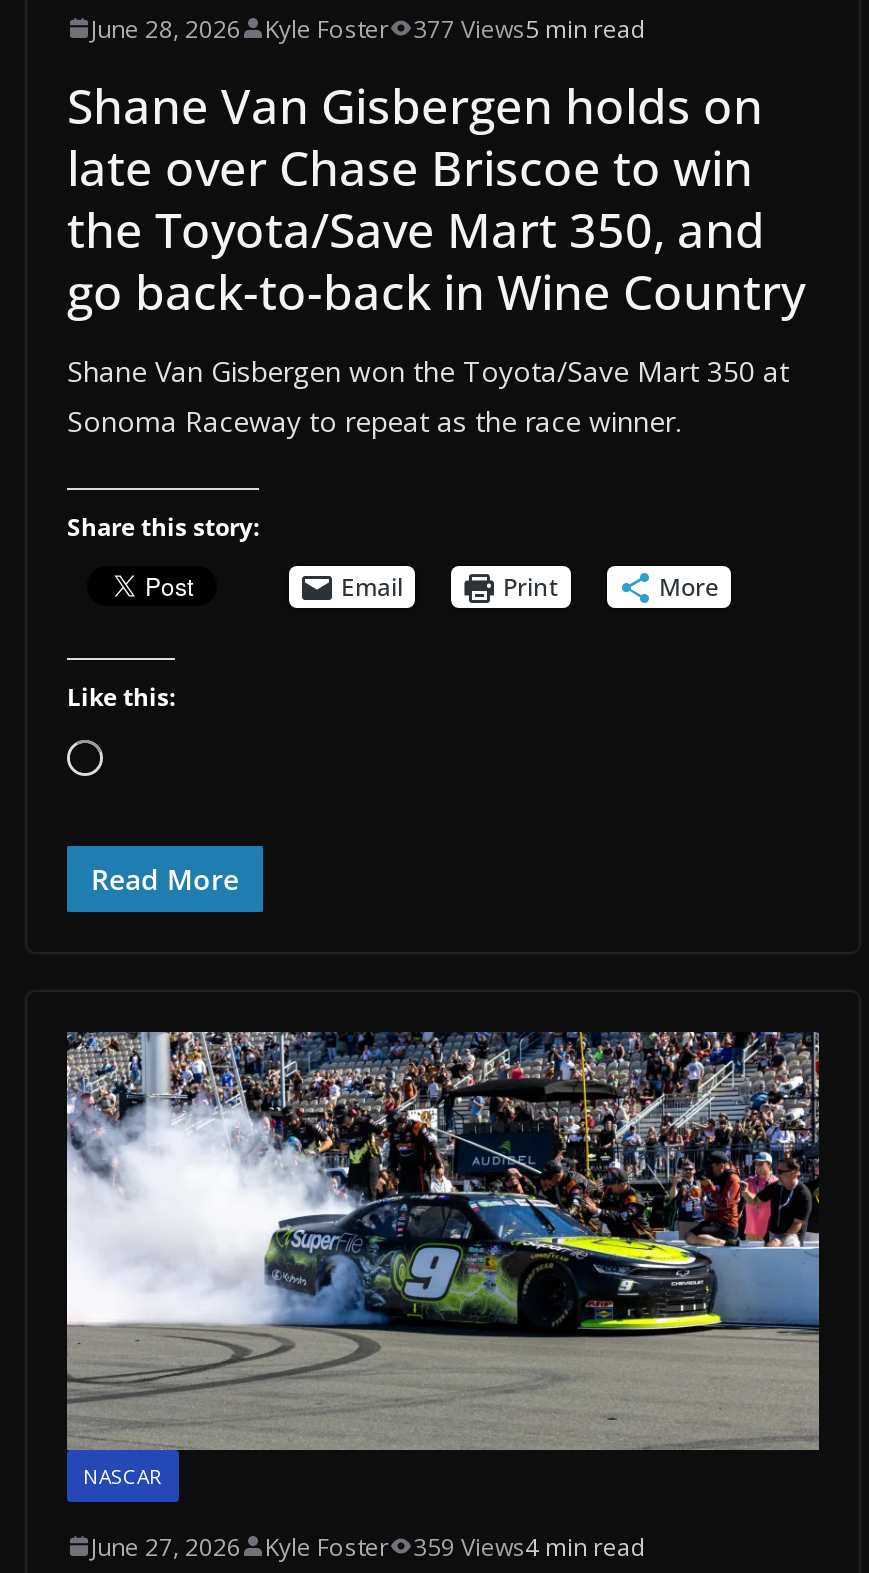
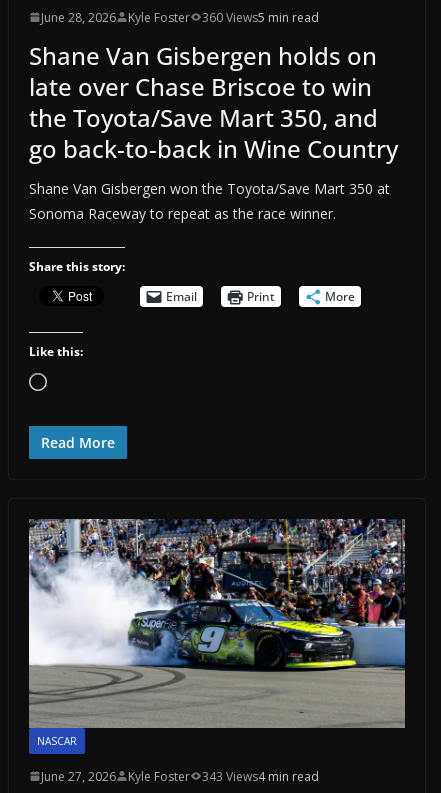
- 377 Views5 min read
+ 360 Views5 min read

- 359 Views4 min read
+ 343 Views4 min read
